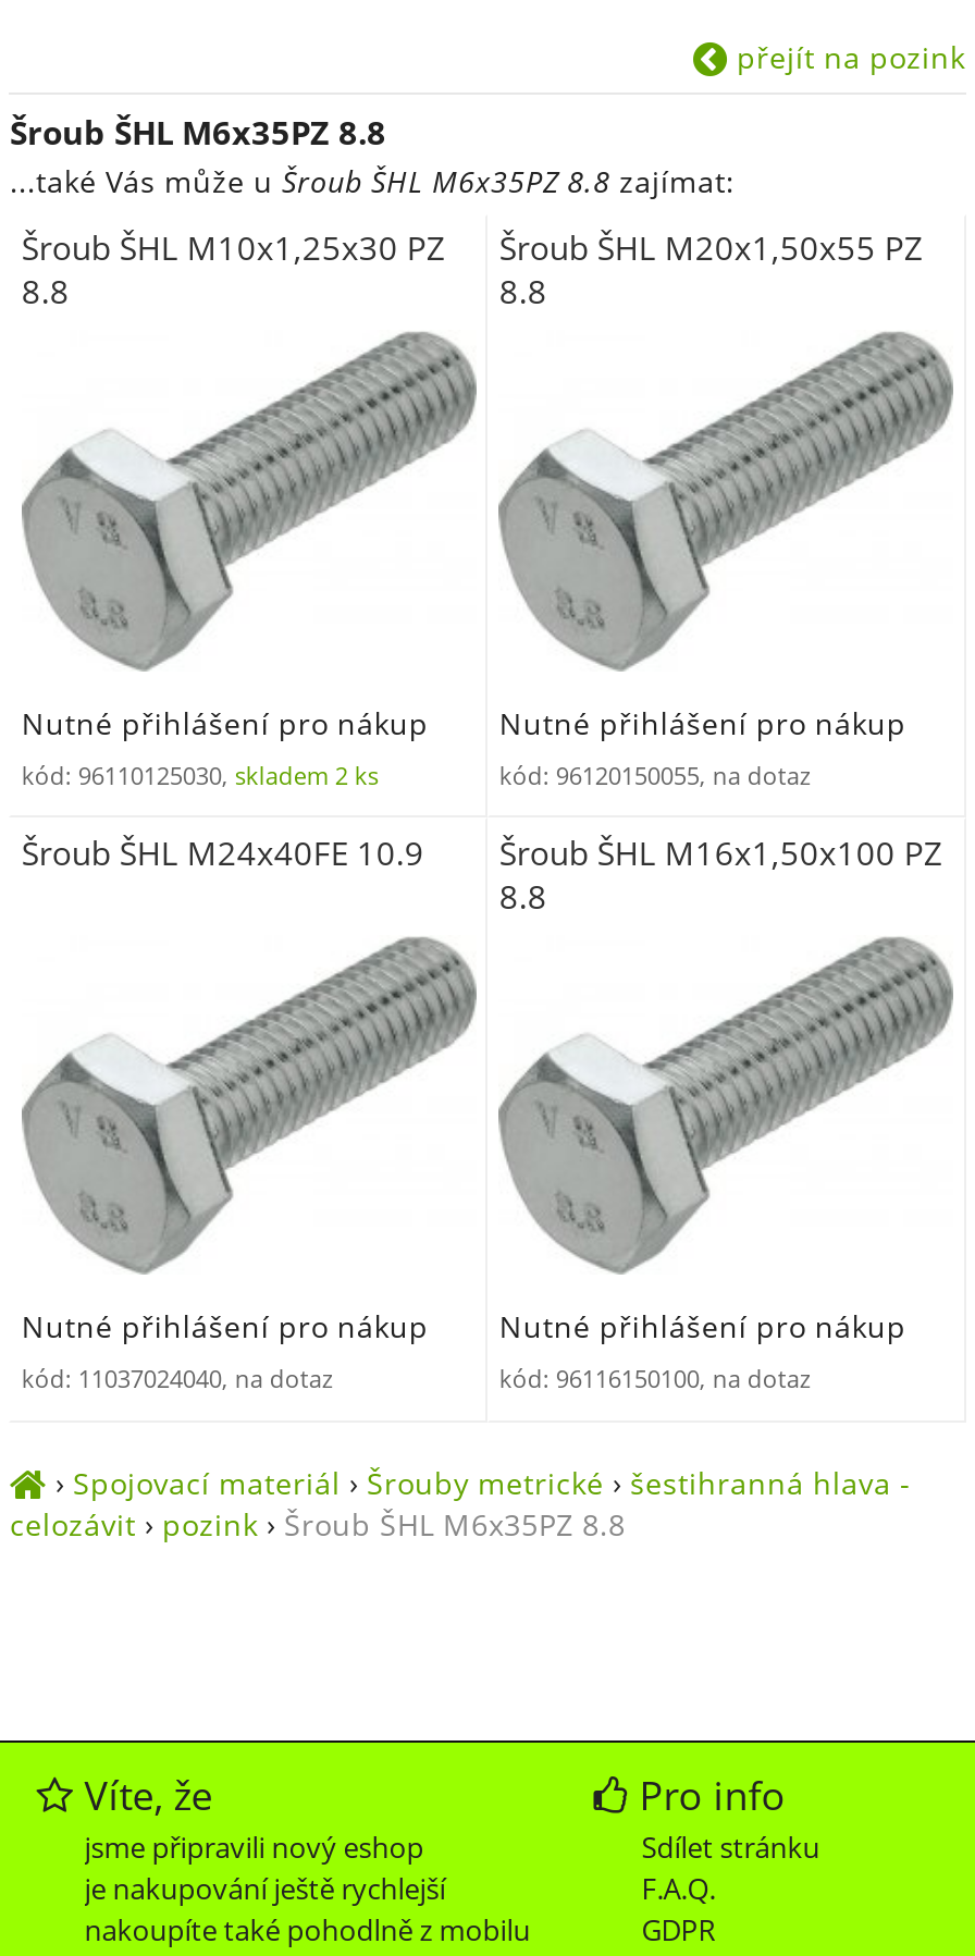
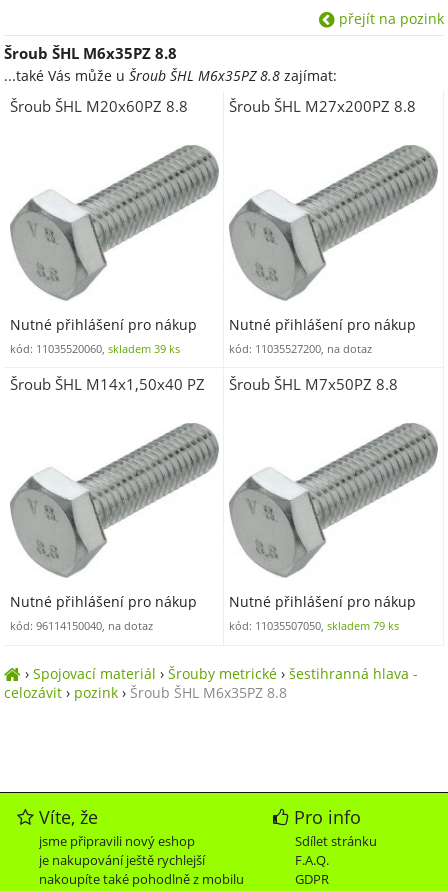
- Šroub ŠHL M10x1,25x30 PZ
- 8.8
+ Šroub ŠHL M20x60PZ 8.8

- Šroub ŠHL M20x1,50x55 PZ
- 8.8
+ Šroub ŠHL M27x200PZ 8.8

- kód: 96110125030, skladem 2 ks
+ kód: 11035520060, skladem 39 ks

- kód: 96120150055, na dotaz
+ kód: 11035527200, na dotaz

- Šroub ŠHL M24x40FE 10.9
+ Šroub ŠHL M14x1,50x40 PZ

- Šroub ŠHL M16x1,50x100 PZ
- 8.8
+ Šroub ŠHL M7x50PZ 8.8

- kód: 11037024040, na dotaz
+ kód: 96114150040, na dotaz

- kód: 96116150100, na dotaz
+ kód: 11035507050, skladem 79 ks
